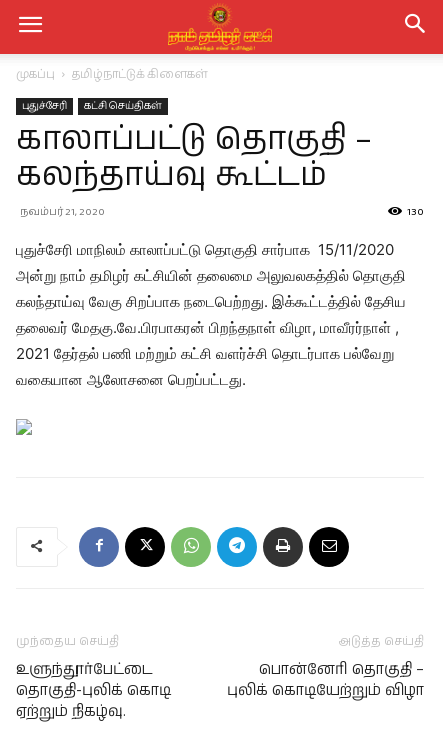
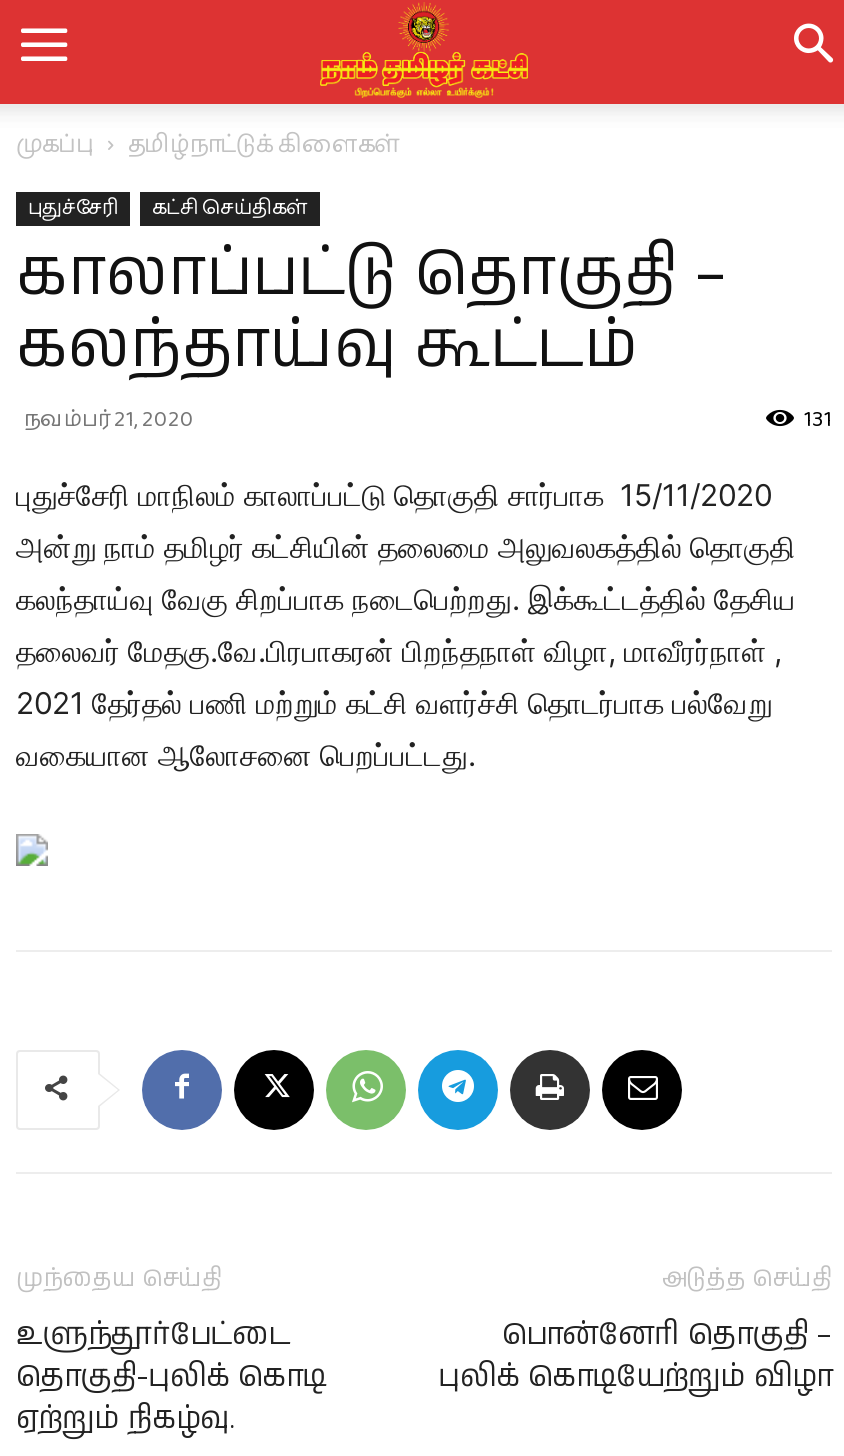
- 130
+ 131
